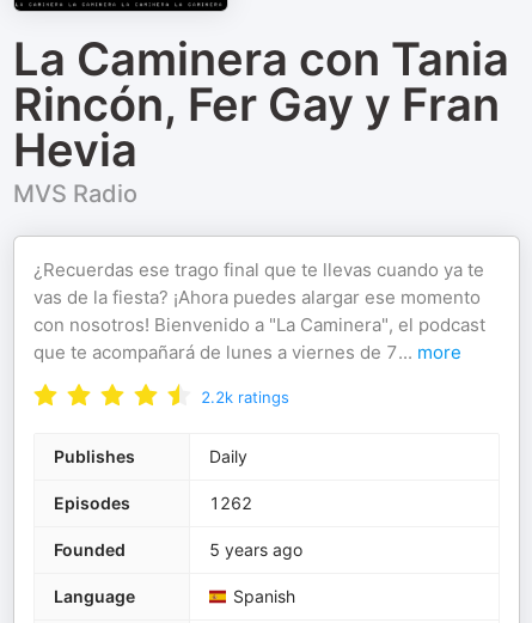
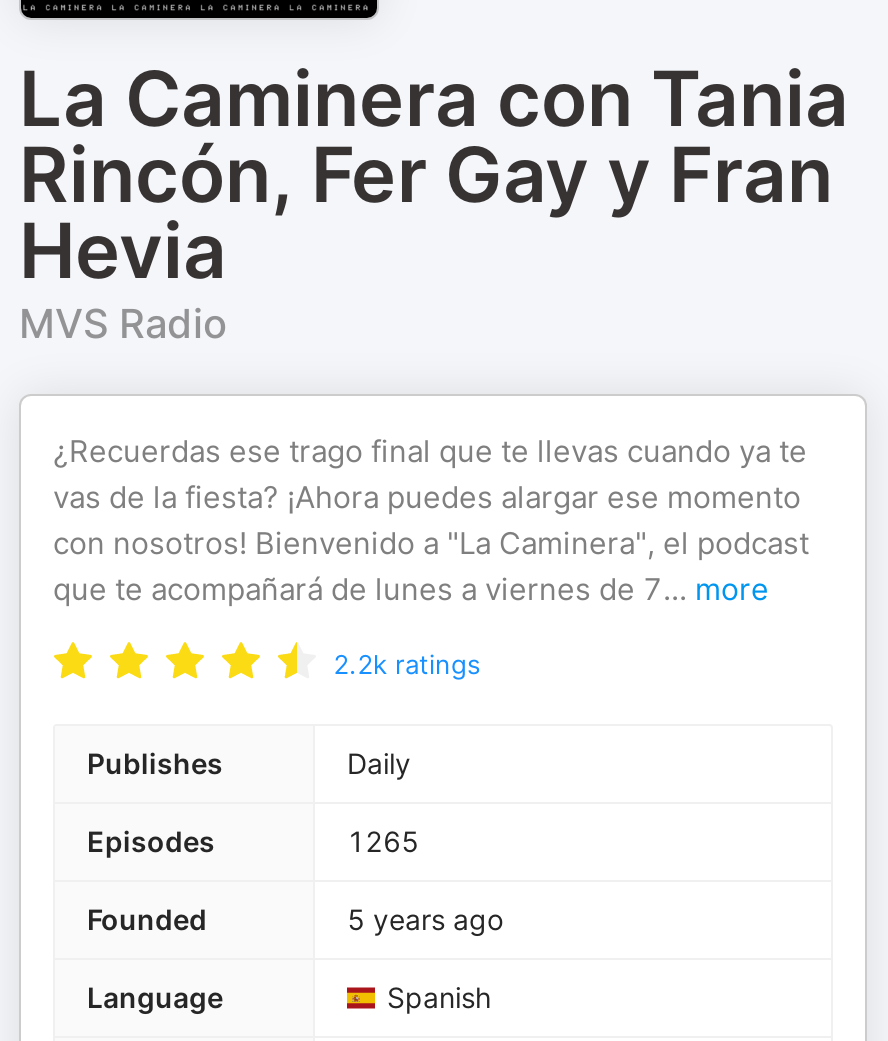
- 1262
+ 1265
